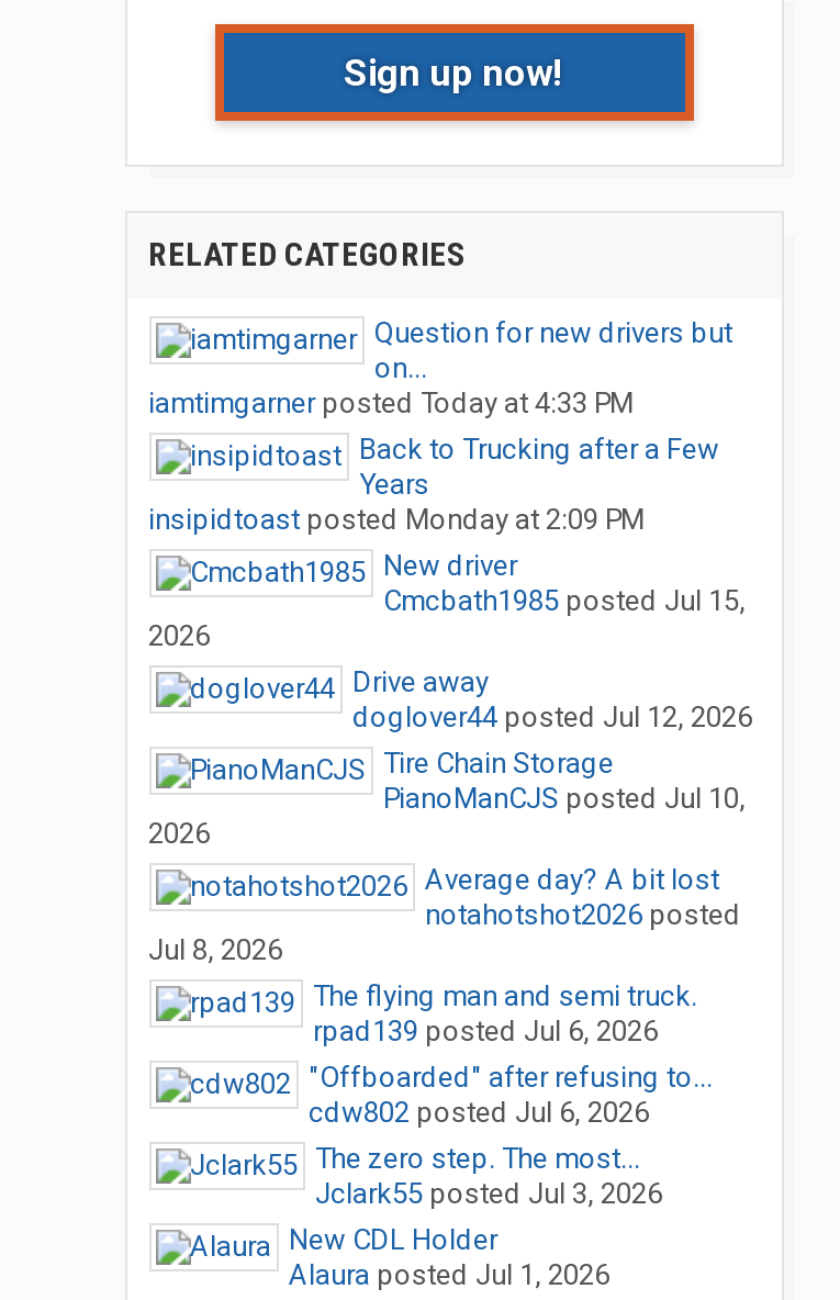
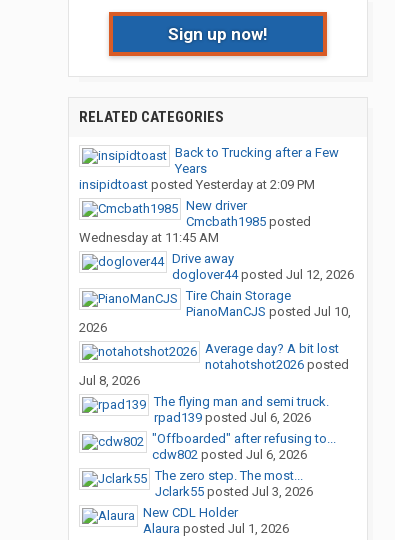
- Question for new drivers but
- on...
- iamtimgarner posted Today at 4:33 PM

- insipidtoast posted Monday at 2:09 PM
+ insipidtoast posted Yesterday at 2:09 PM

- Cmcbath1985 posted Jul 15,
- 2026
+ Cmcbath1985 posted
+ Wednesday at 11:45 AM
